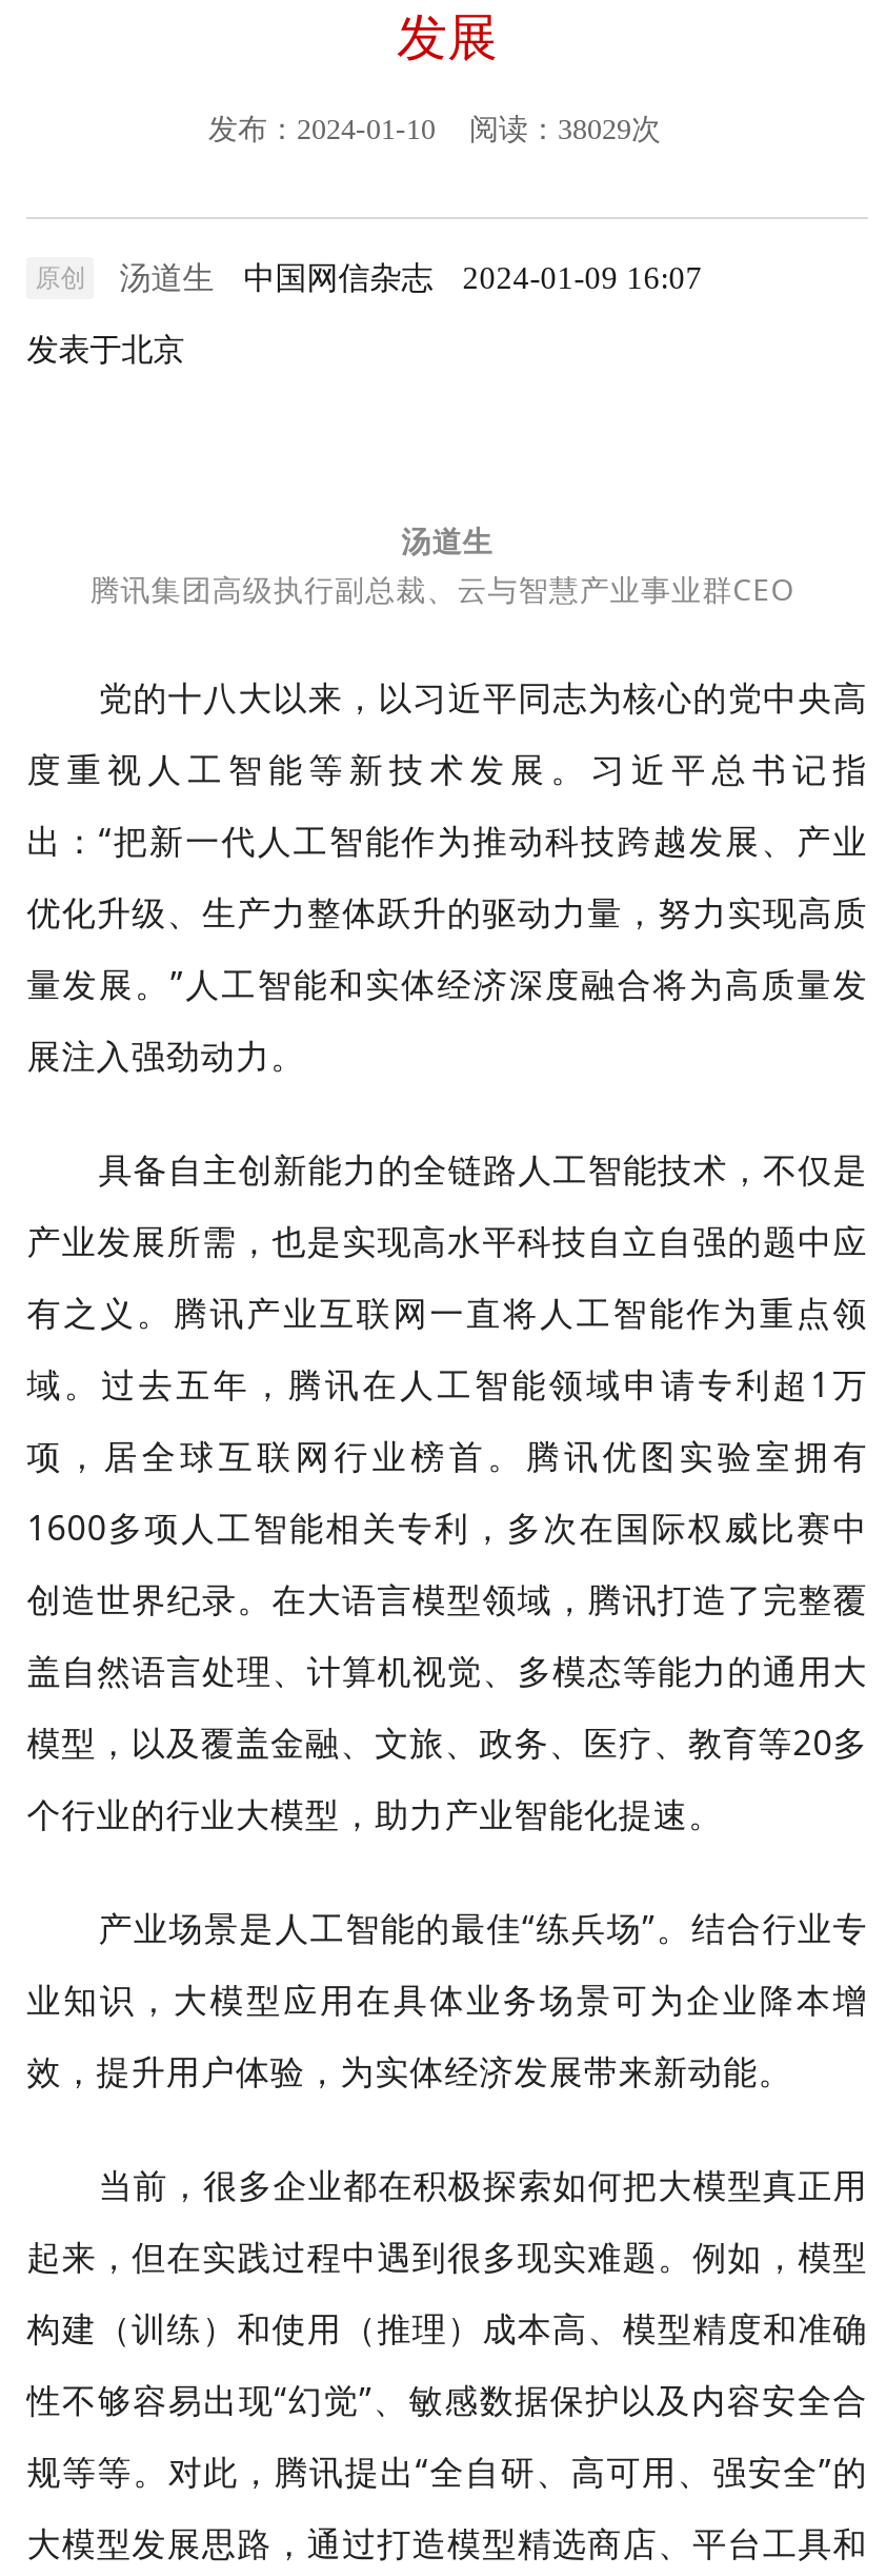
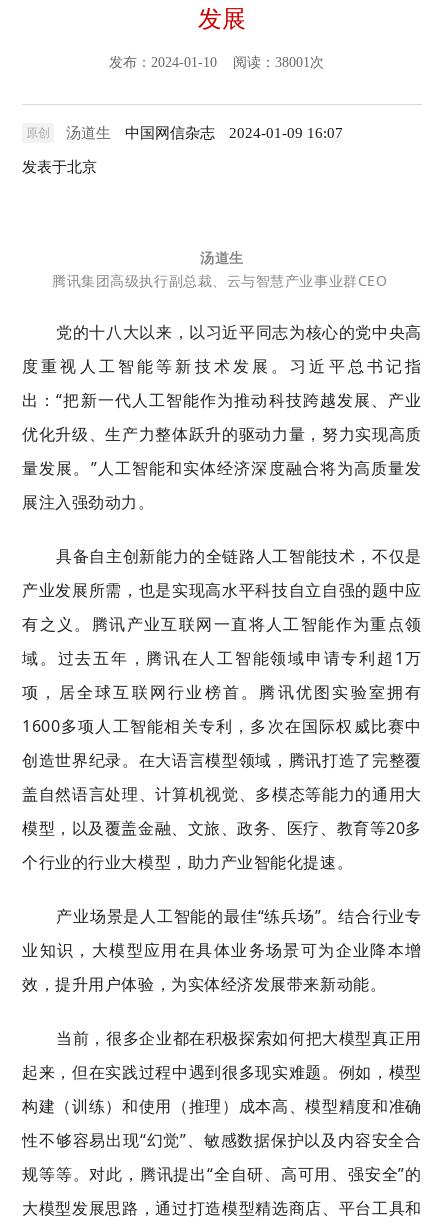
- 发布：2024-01-10 阅读：38029次
+ 发布：2024-01-10 阅读：38001次
